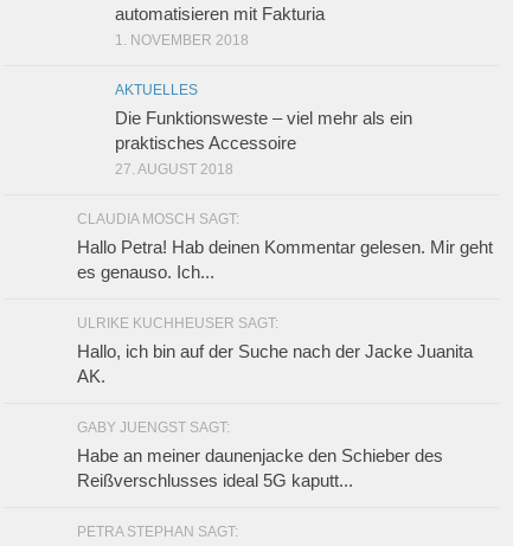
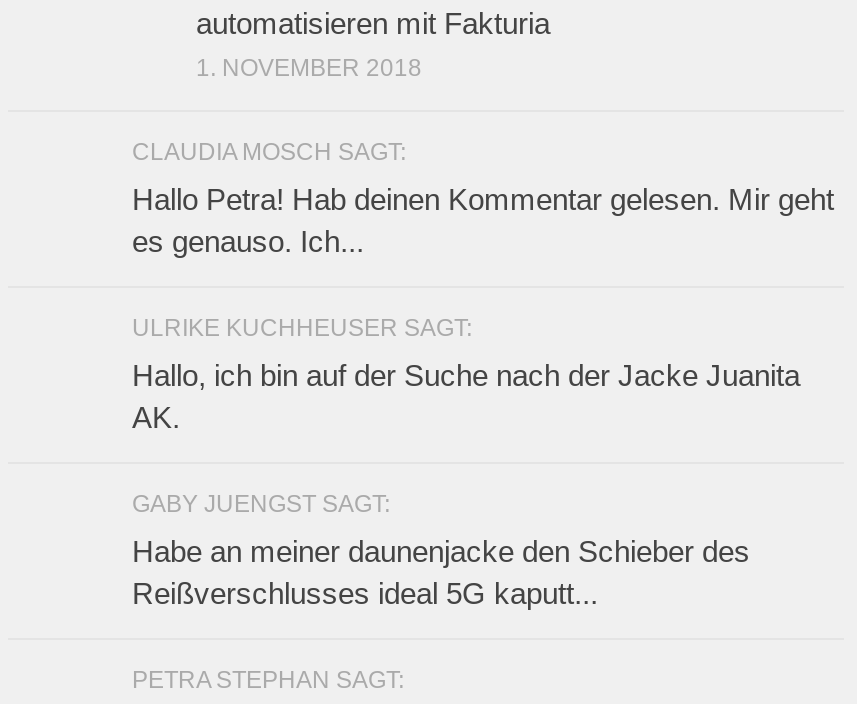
- AKTUELLES
- Die Funktionsweste – viel mehr als ein
- praktisches Accessoire
- 27. AUGUST 2018
